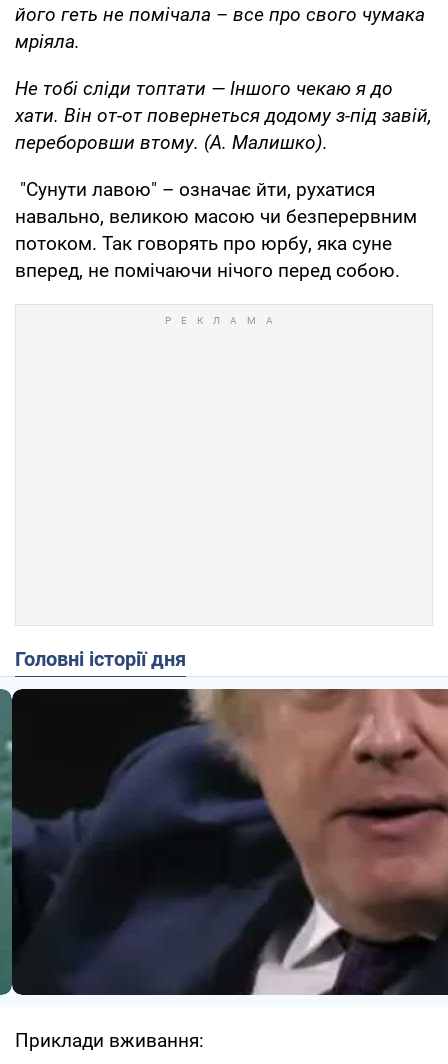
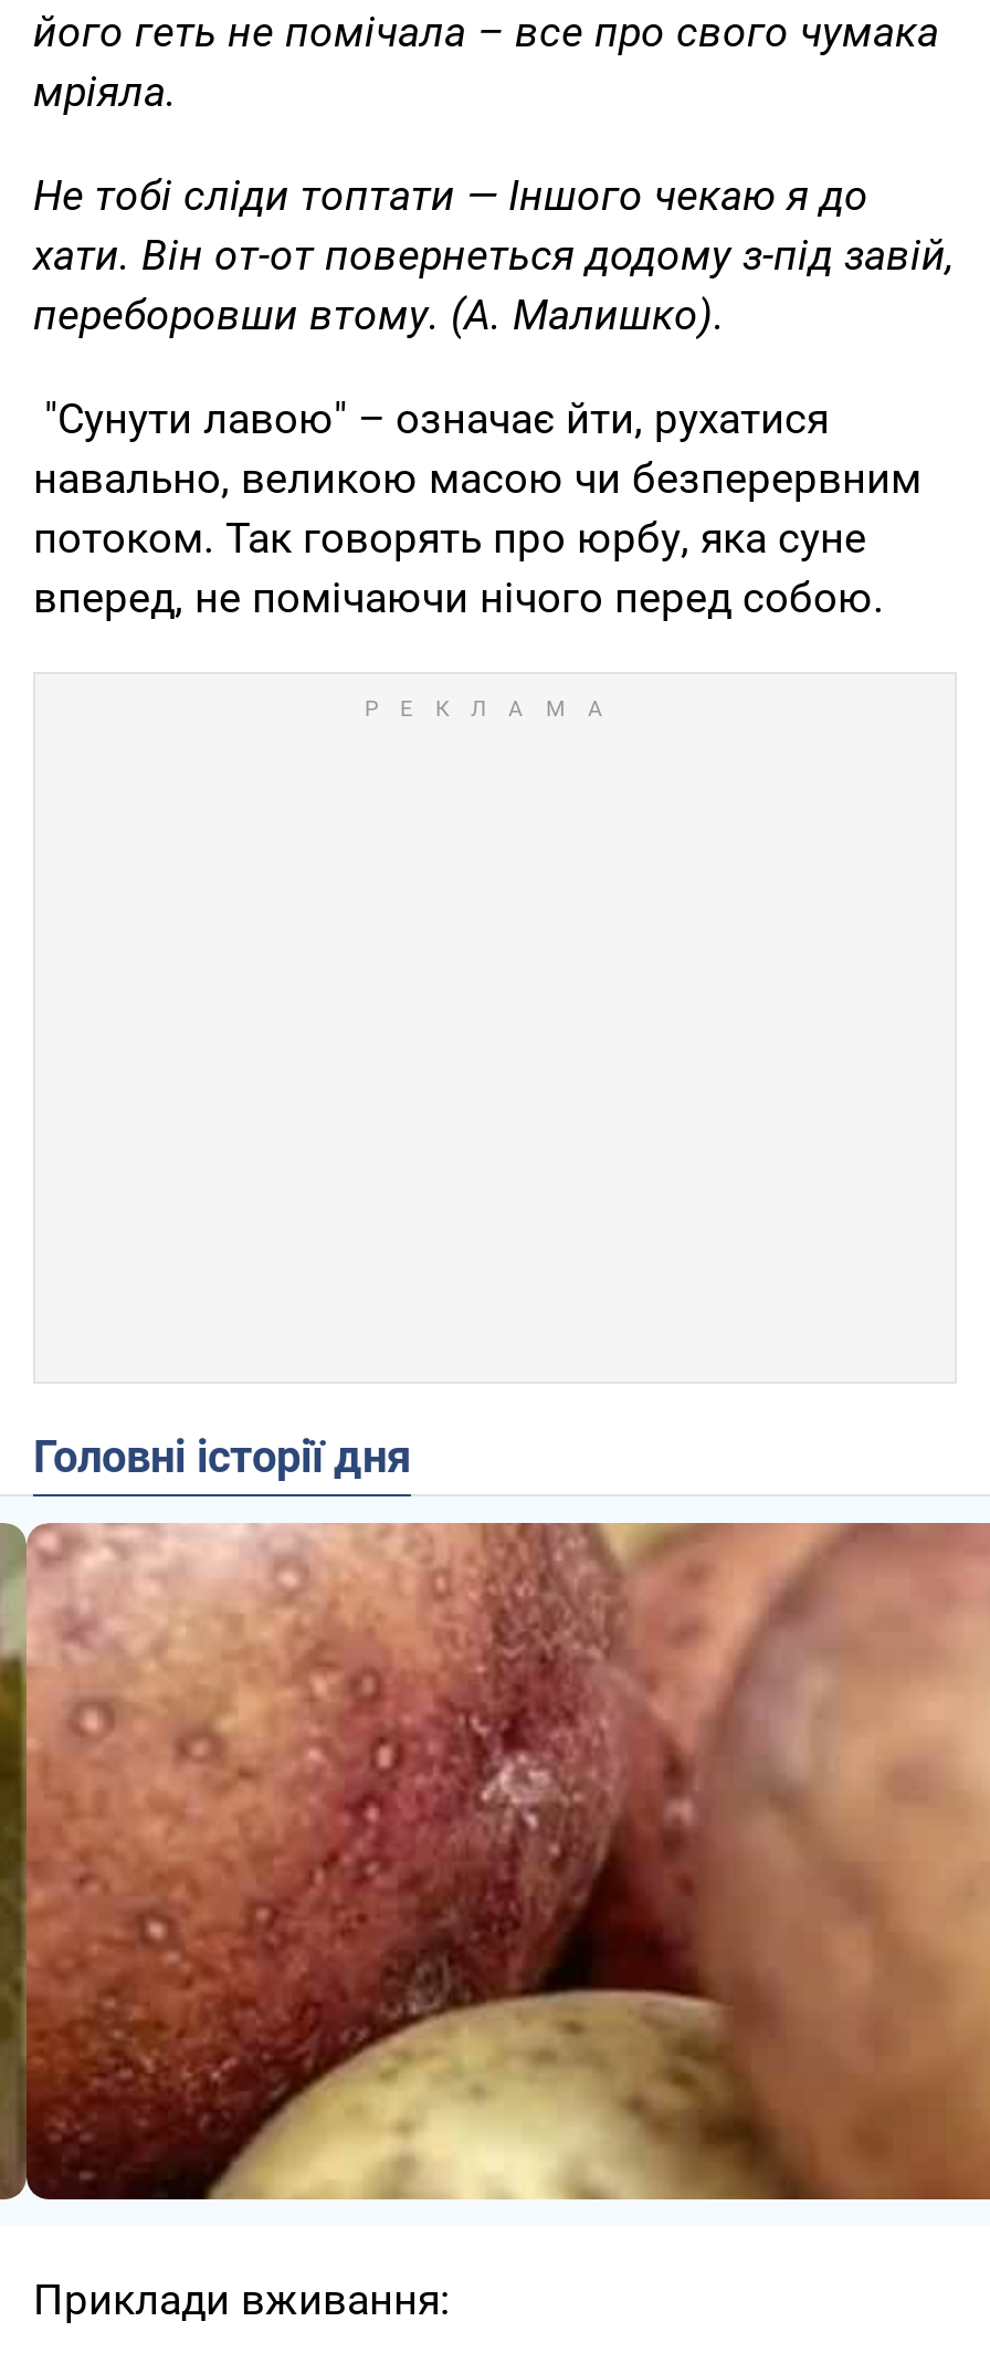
- [image]
+ [image]
